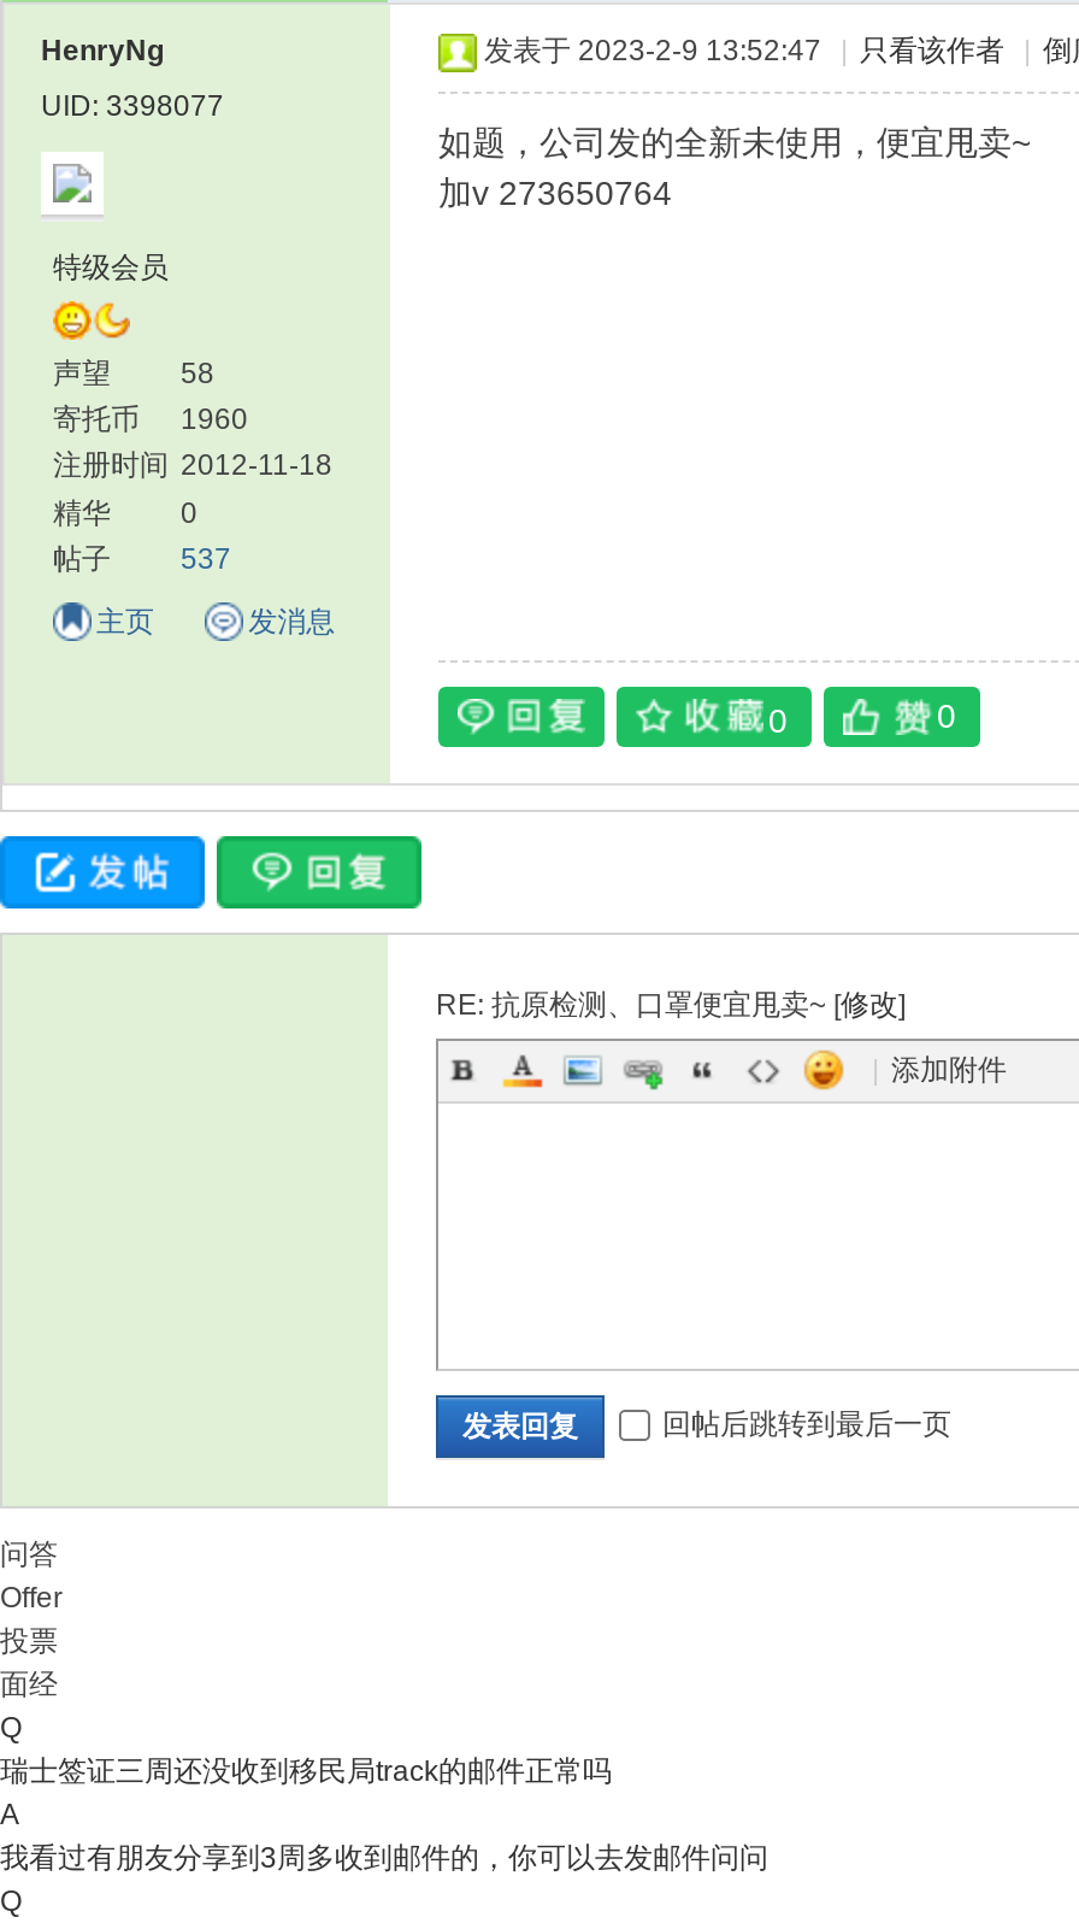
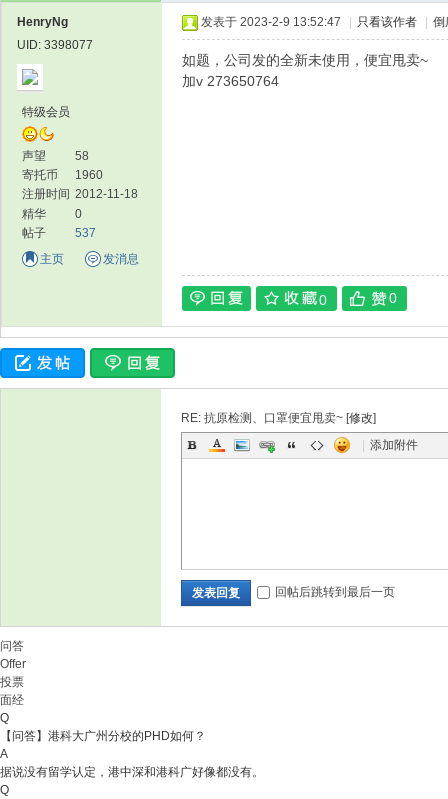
- 瑞士签证三周还没收到移民局track的邮件正常吗
+ 【问答】港科大广州分校的PHD如何？

- 我看过有朋友分享到3周多收到邮件的，你可以去发邮件问问
+ 据说没有留学认定，港中深和港科广好像都没有。
